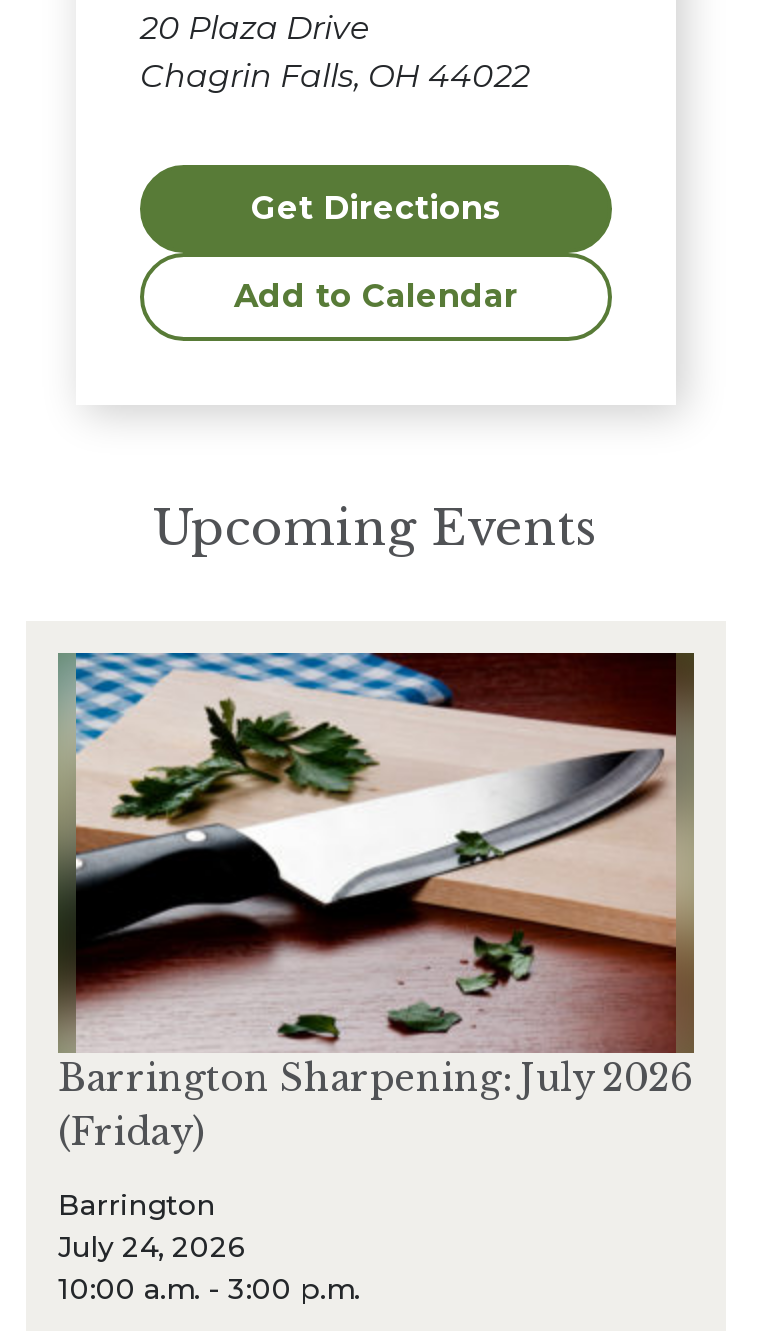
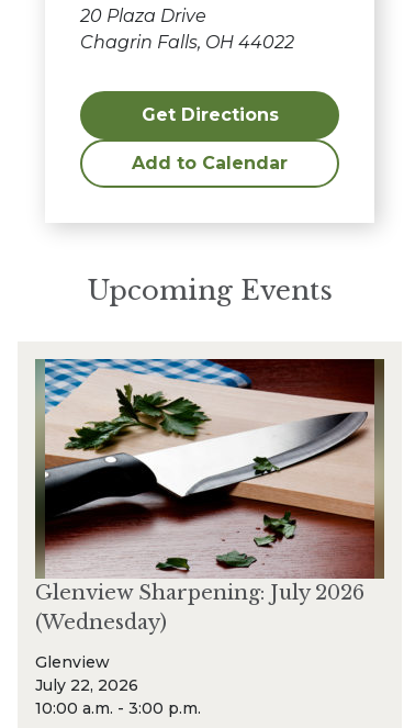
- Barrington Sharpening: July 2026
- (Friday)
+ Glenview Sharpening: July 2026
+ (Wednesday)

- Barrington
- July 24, 2026
+ Glenview
+ July 22, 2026
